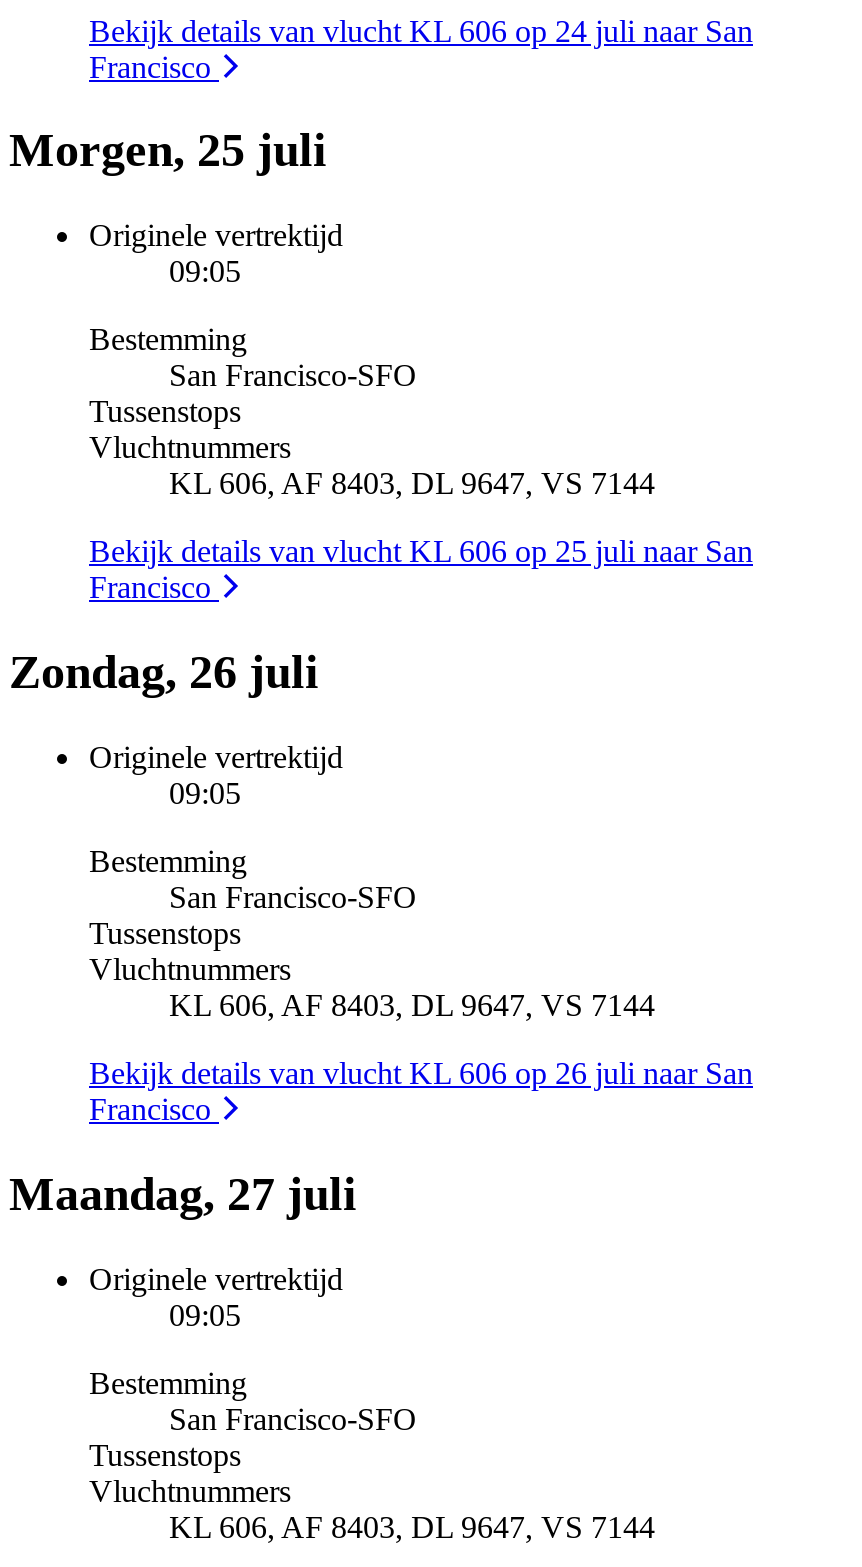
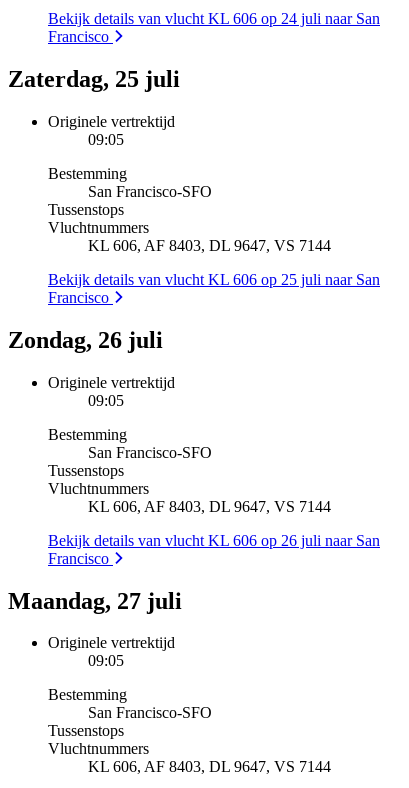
- Morgen, 25 juli
+ Zaterdag, 25 juli
